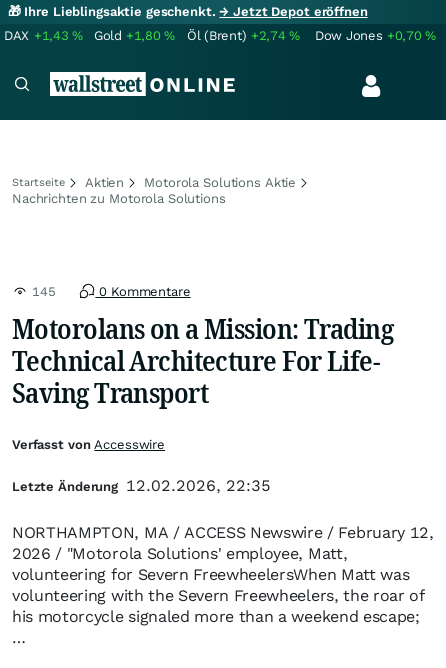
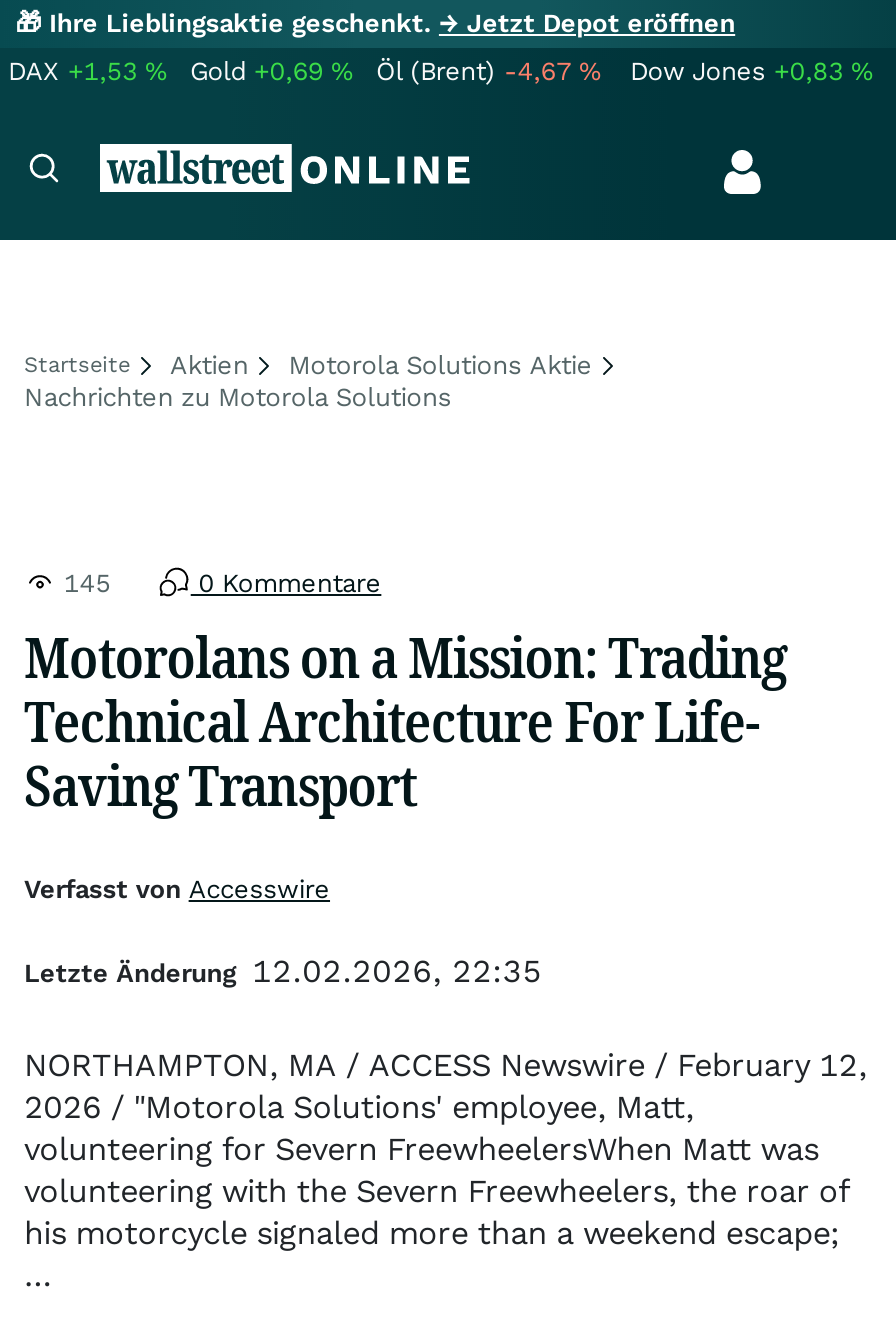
- DAX +1,43%
+ DAX +1,53%

- Gold +1,80%
+ Gold +0,69%

- Öl (Brent) +2,74%
+ Öl (Brent) -4,67%

- Dow Jones +0,70%
+ Dow Jones +0,83%
